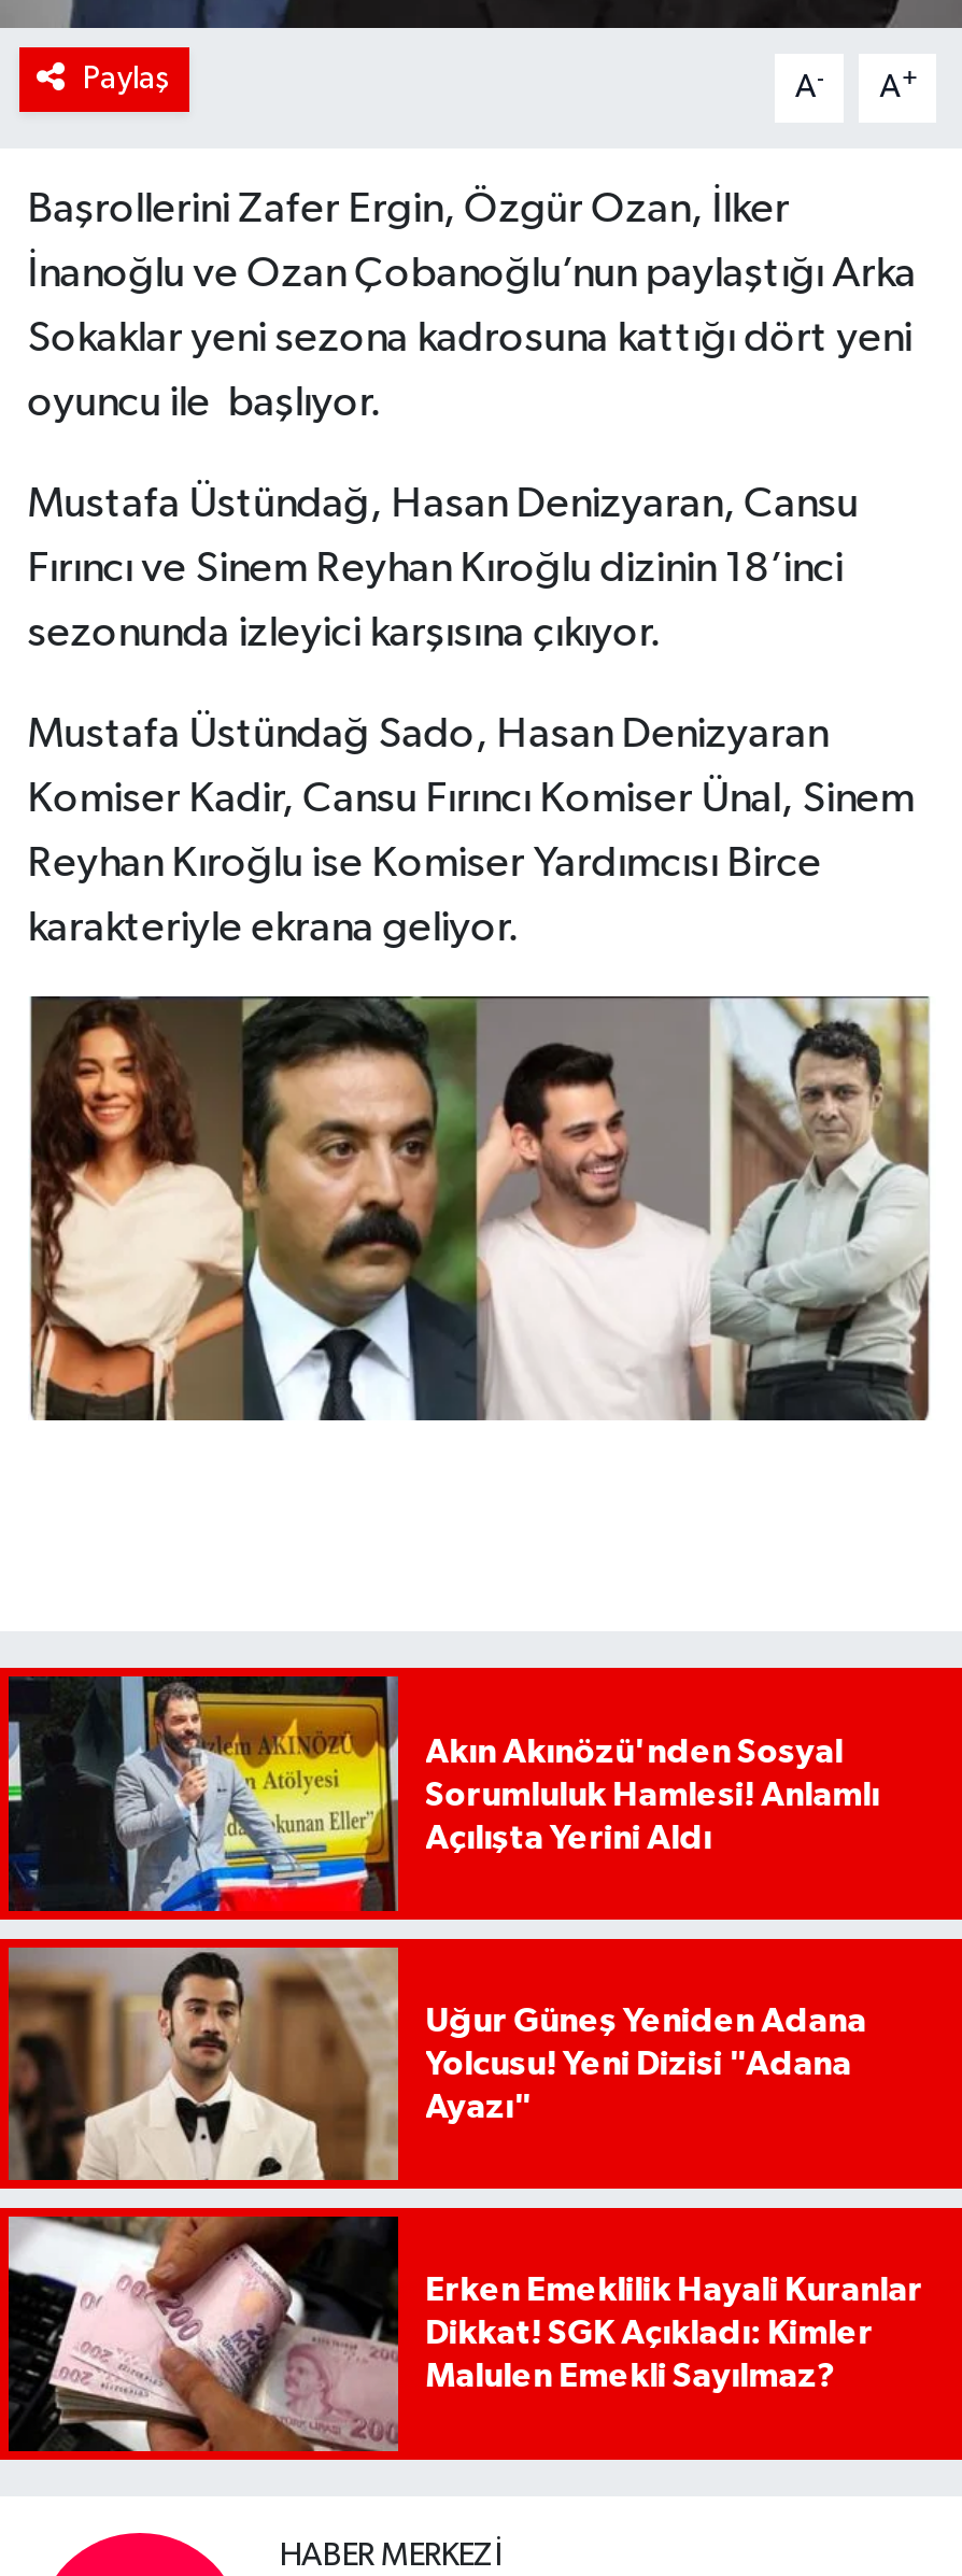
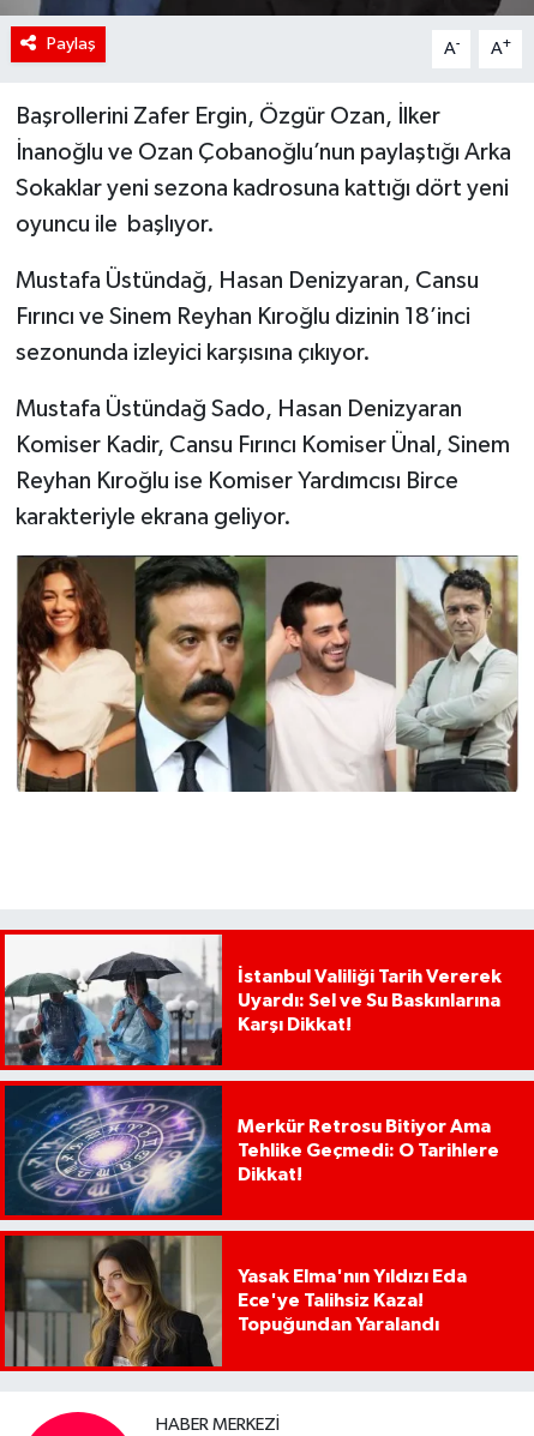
- [image]
- Akın Akınözü'nden Sosyal
- Sorumluluk Hamlesi! Anlamlı
- Açılışta Yerini Aldı
+ [image]
+ İstanbul Valiliği Tarih Vererek
+ Uyardı: Sel ve Su Baskınlarına
+ Karşı Dikkat!

- [image]
- Uğur Güneş Yeniden Adana
- Yolcusu! Yeni Dizisi "Adana
- Ayazı"
+ [image]
+ Merkür Retrosu Bitiyor Ama
+ Tehlike Geçmedi: O Tarihlere
+ Dikkat!

- [image]
- Erken Emeklilik Hayali Kuranlar
- Dikkat! SGK Açıkladı: Kimler
- Malulen Emekli Sayılmaz?
+ [image]
+ Yasak Elma'nın Yıldızı Eda
+ Ece'ye Talihsiz Kaza!
+ Topuğundan Yaralandı
